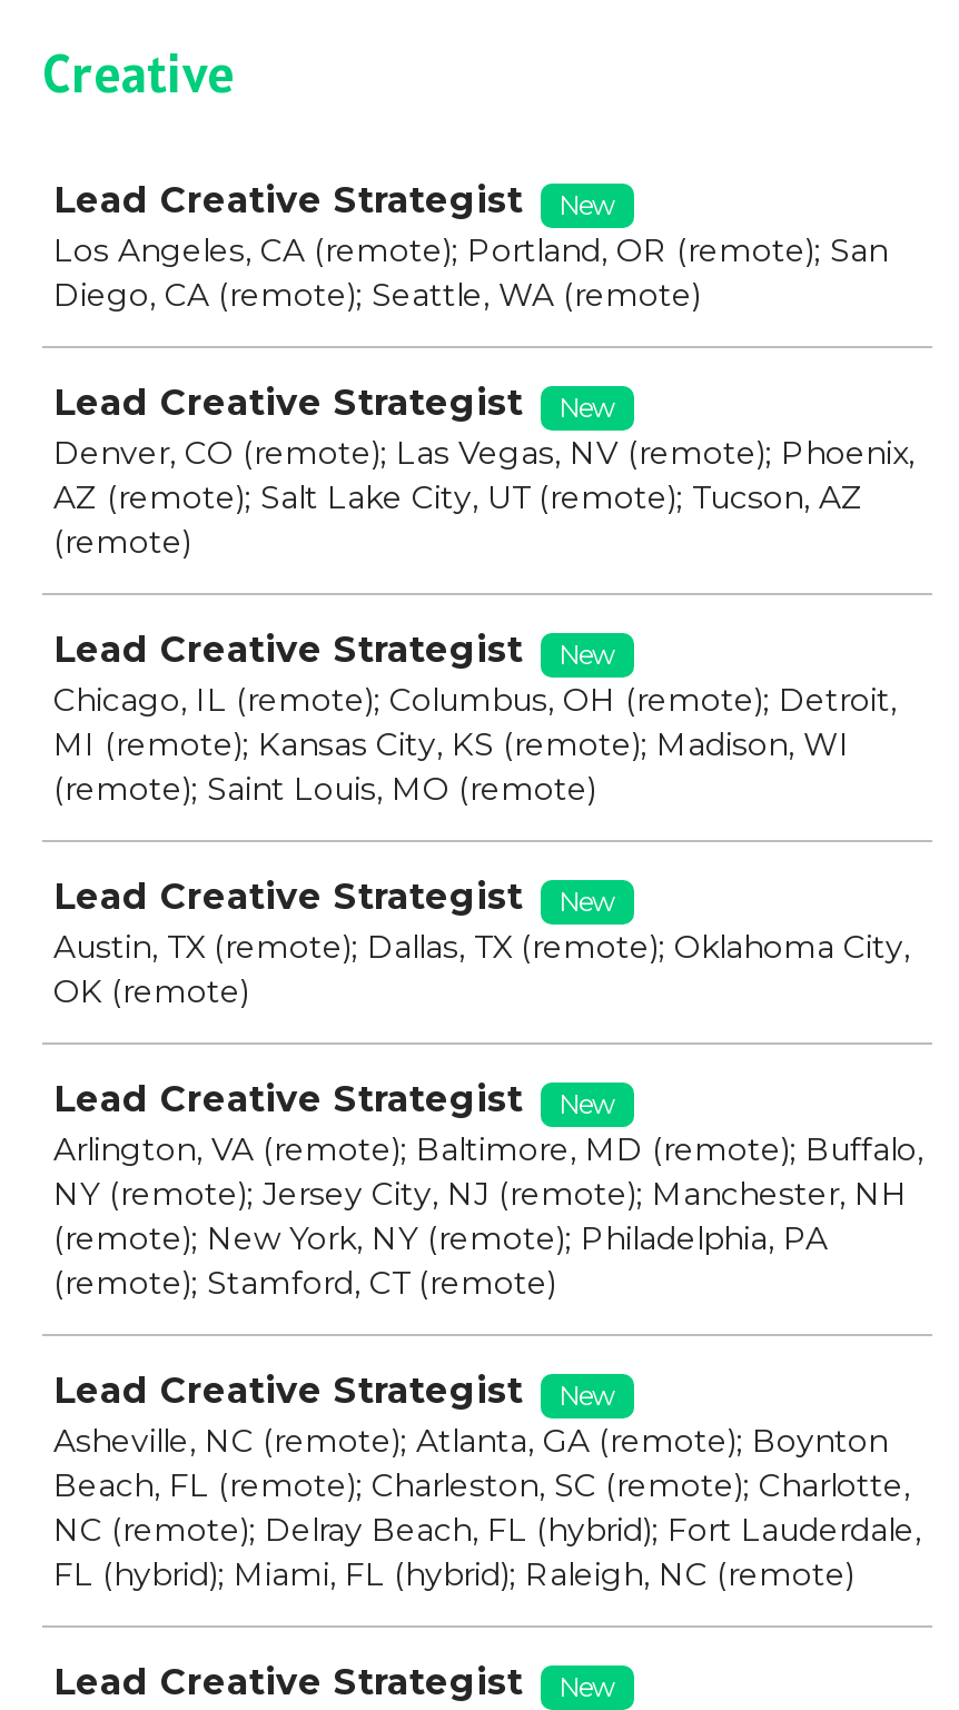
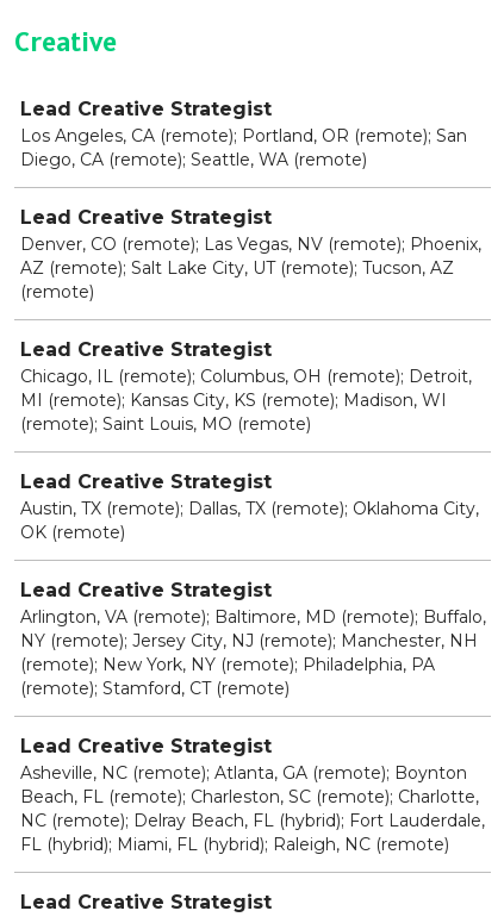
- New

- New

- New

- New

- New

- New

- New
